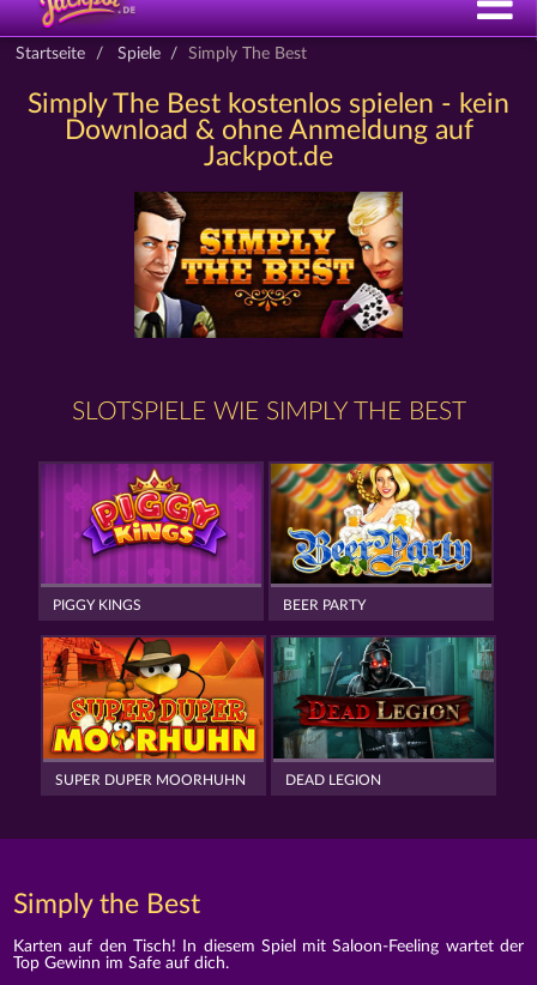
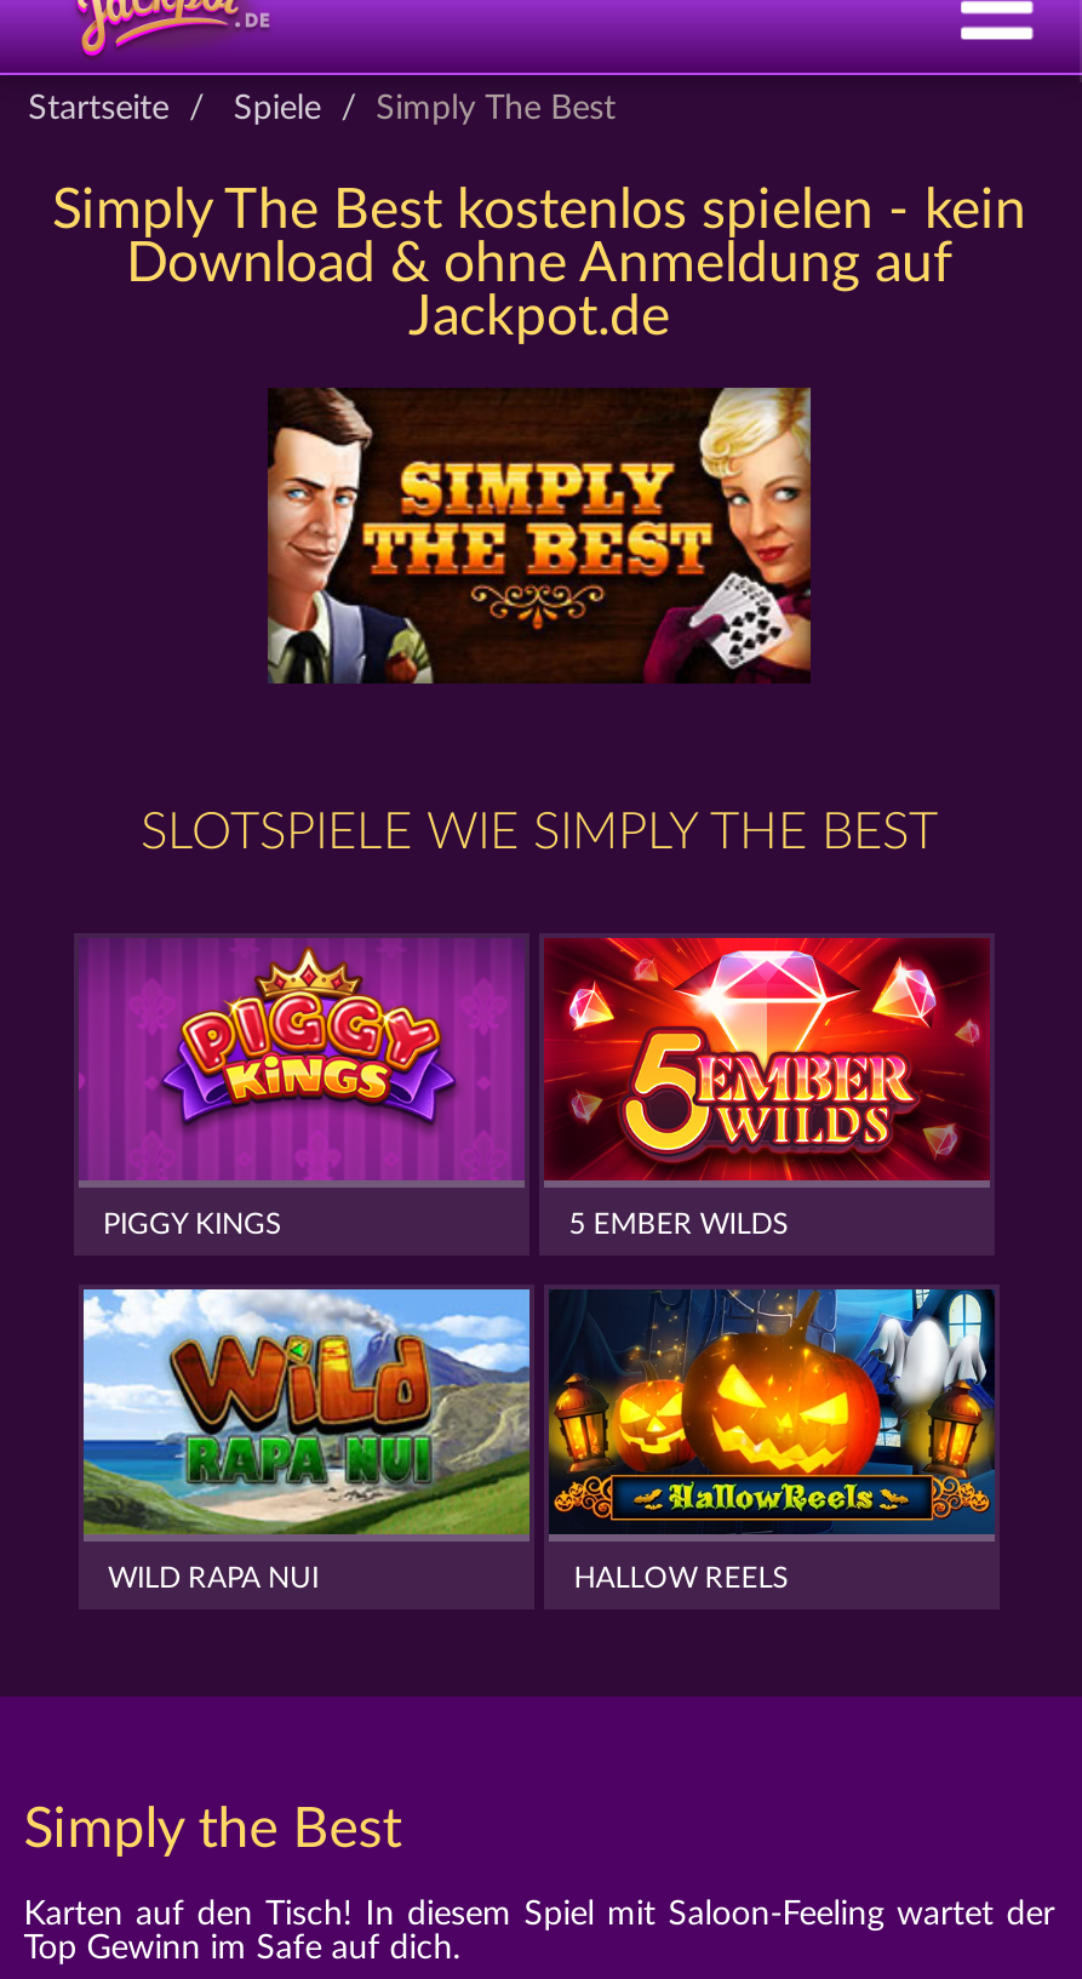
- [image]
- BEER PARTY
+ [image]
+ 5 EMBER WILDS

- [image]
- SUPER DUPER MOORHUHN
- DEAD LEGION
+ [image]
+ WILD RAPA NUI
+ HALLOW REELS

- [image]
+ [image]
